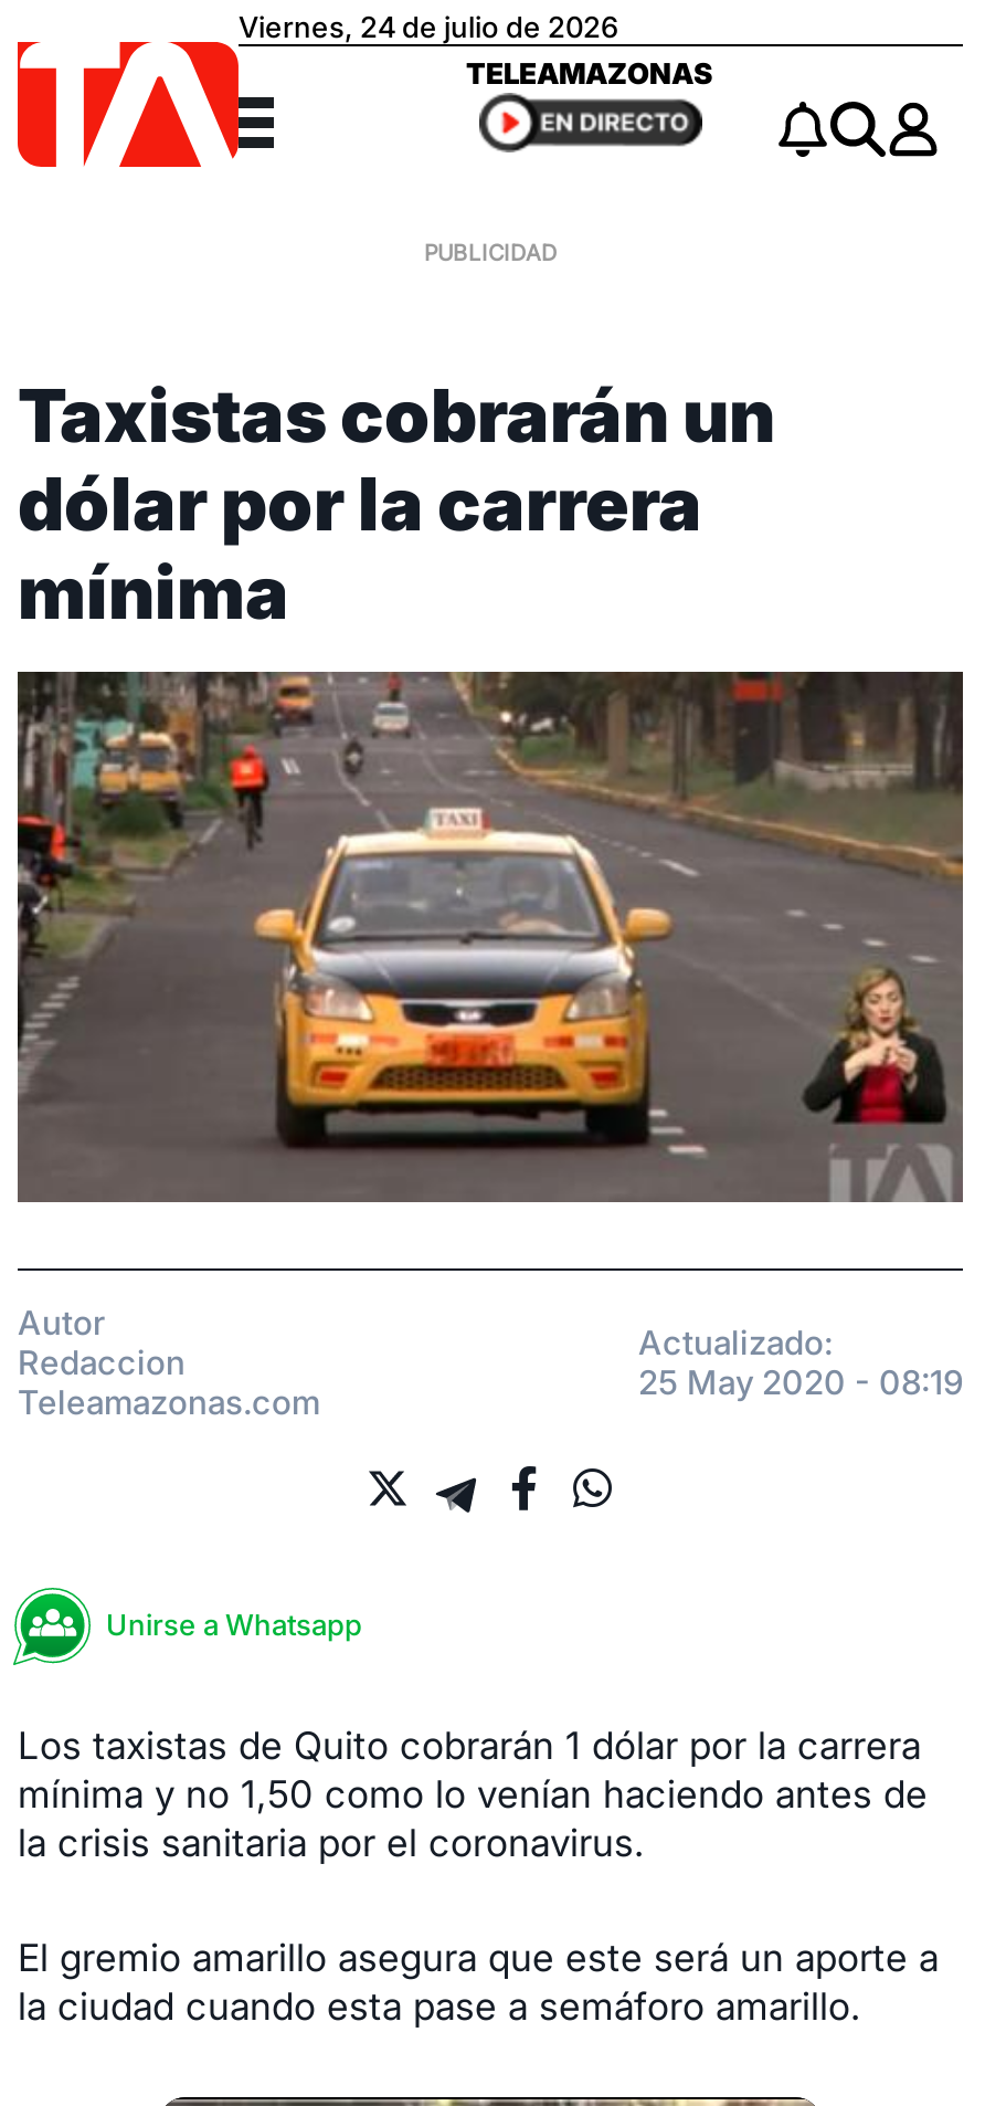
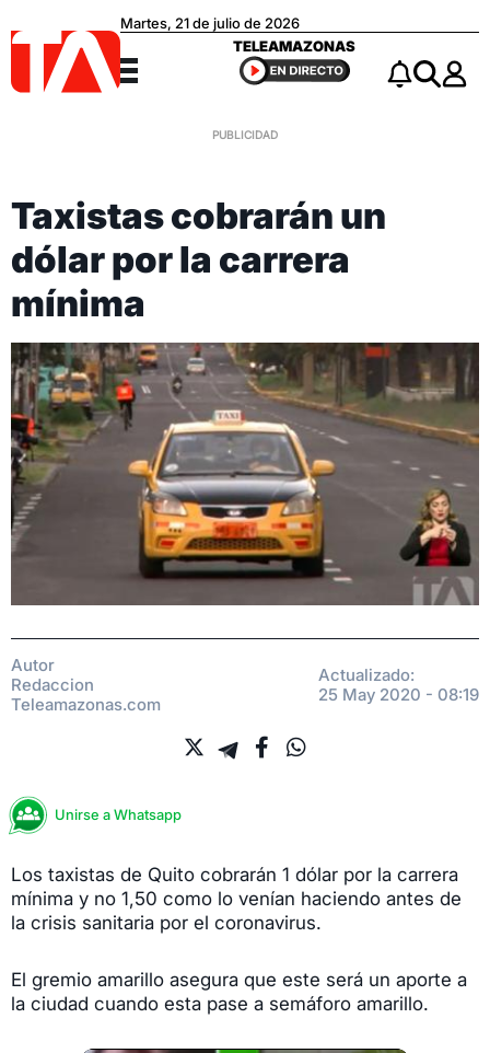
- Viernes, 24 de julio de 2026
+ Martes, 21 de julio de 2026
